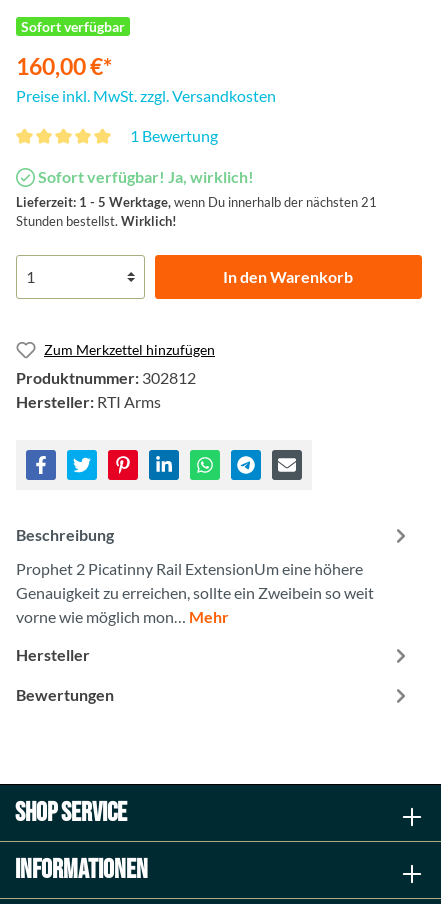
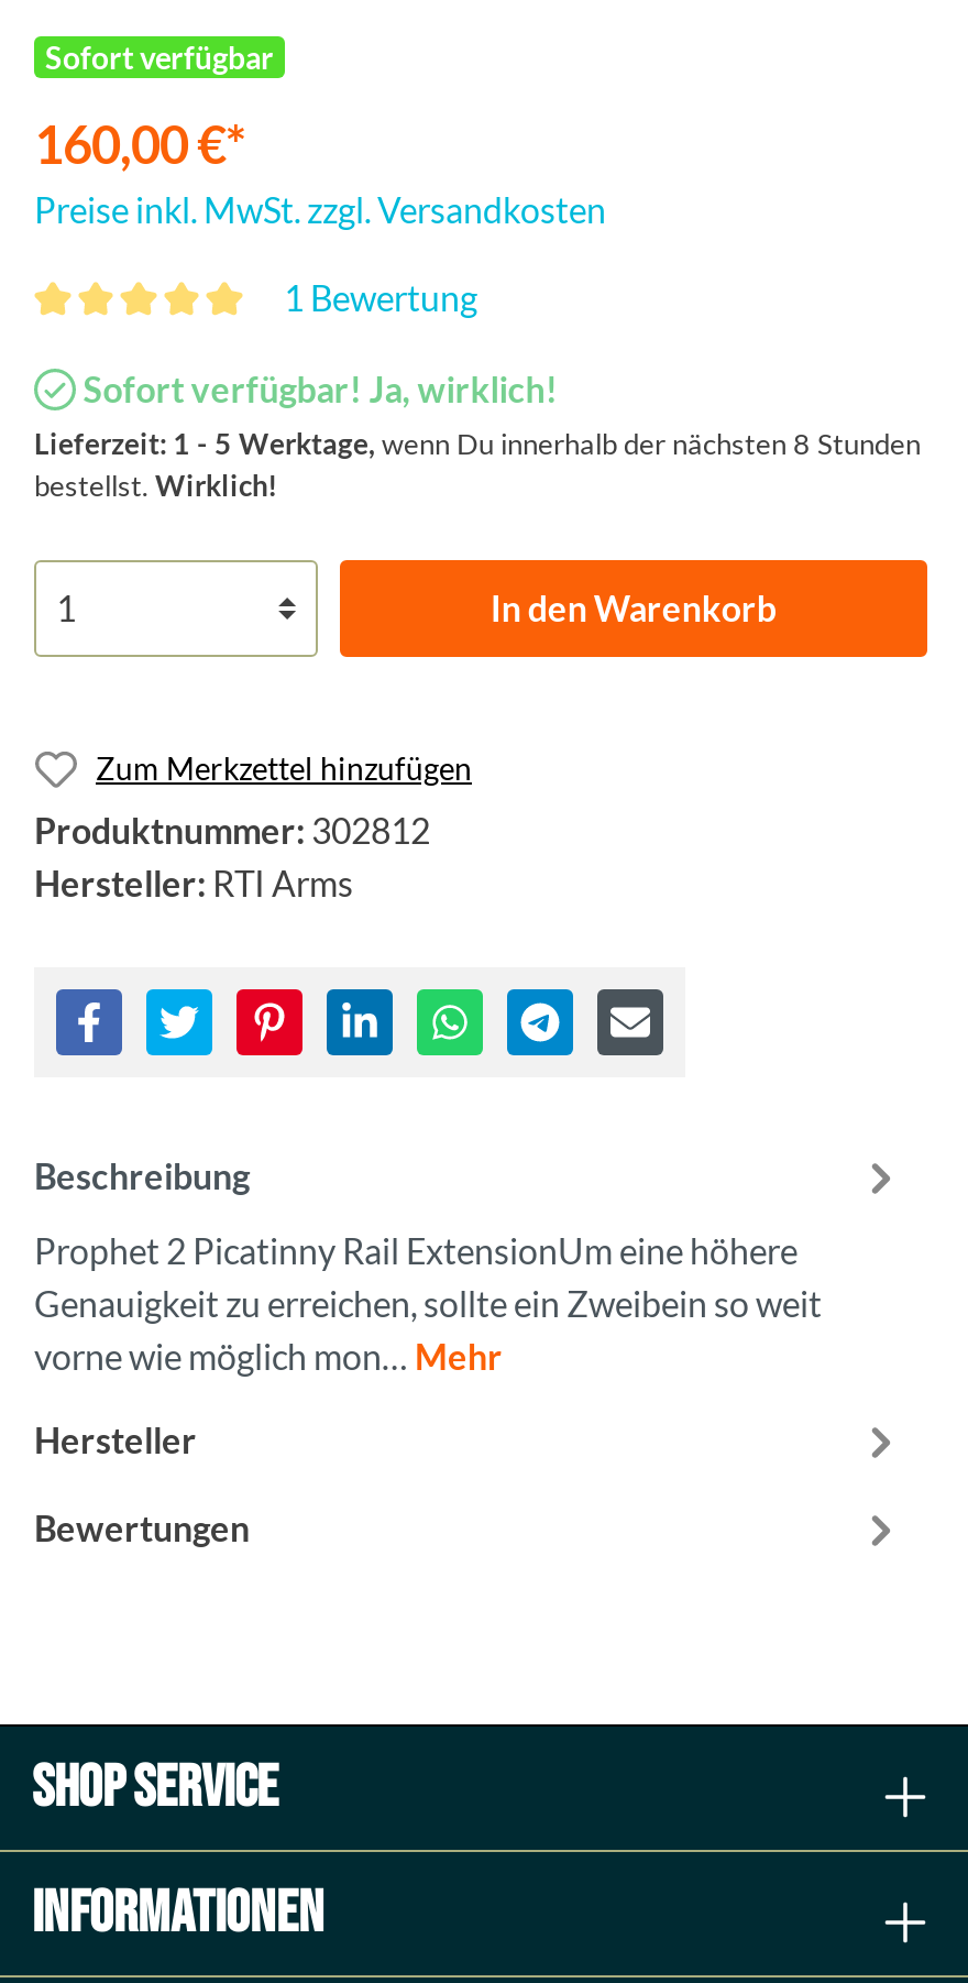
- Lieferzeit: 1 - 5 Werktage, wenn Du innerhalb der nächsten 21
- Stunden bestellst. Wirklich!
+ Lieferzeit: 1 - 5 Werktage, wenn Du innerhalb der nächsten 8 Stunden
+ bestellst. Wirklich!
